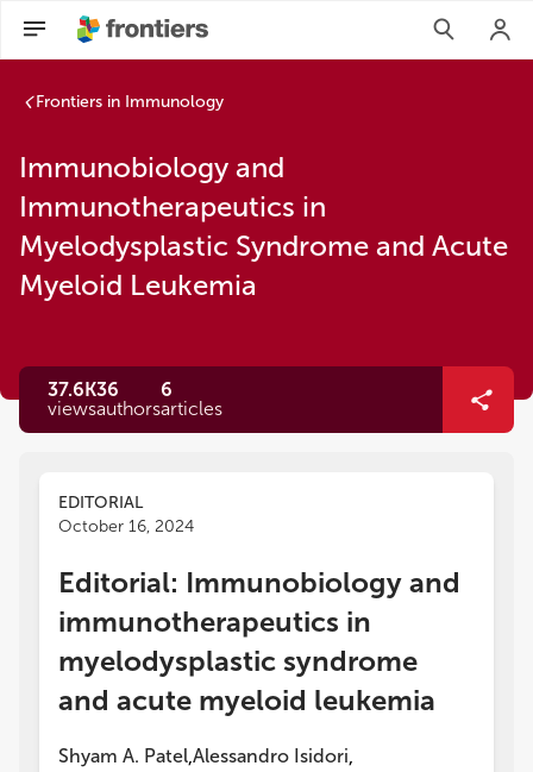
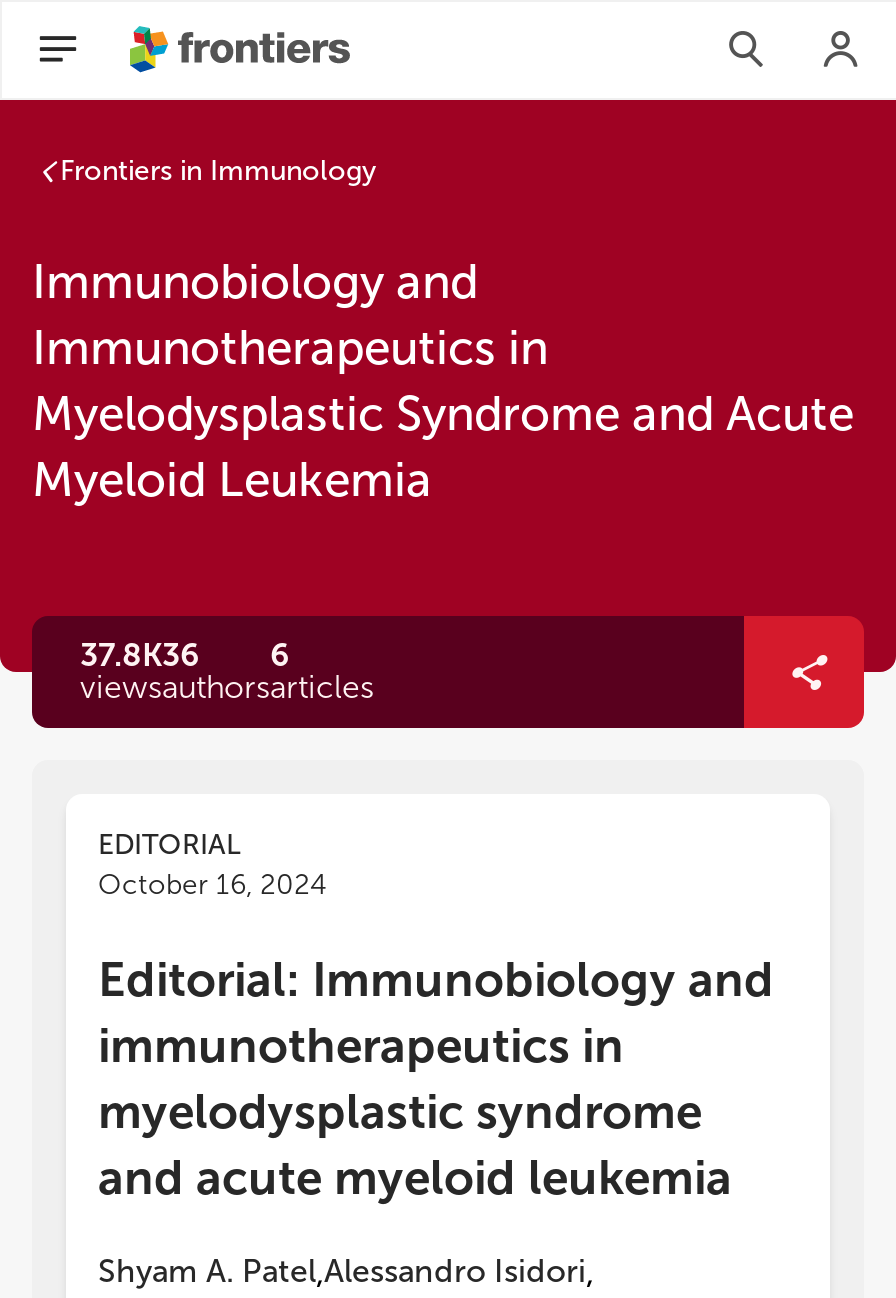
- 37.6K 36 6
+ 37.8K 36 6
